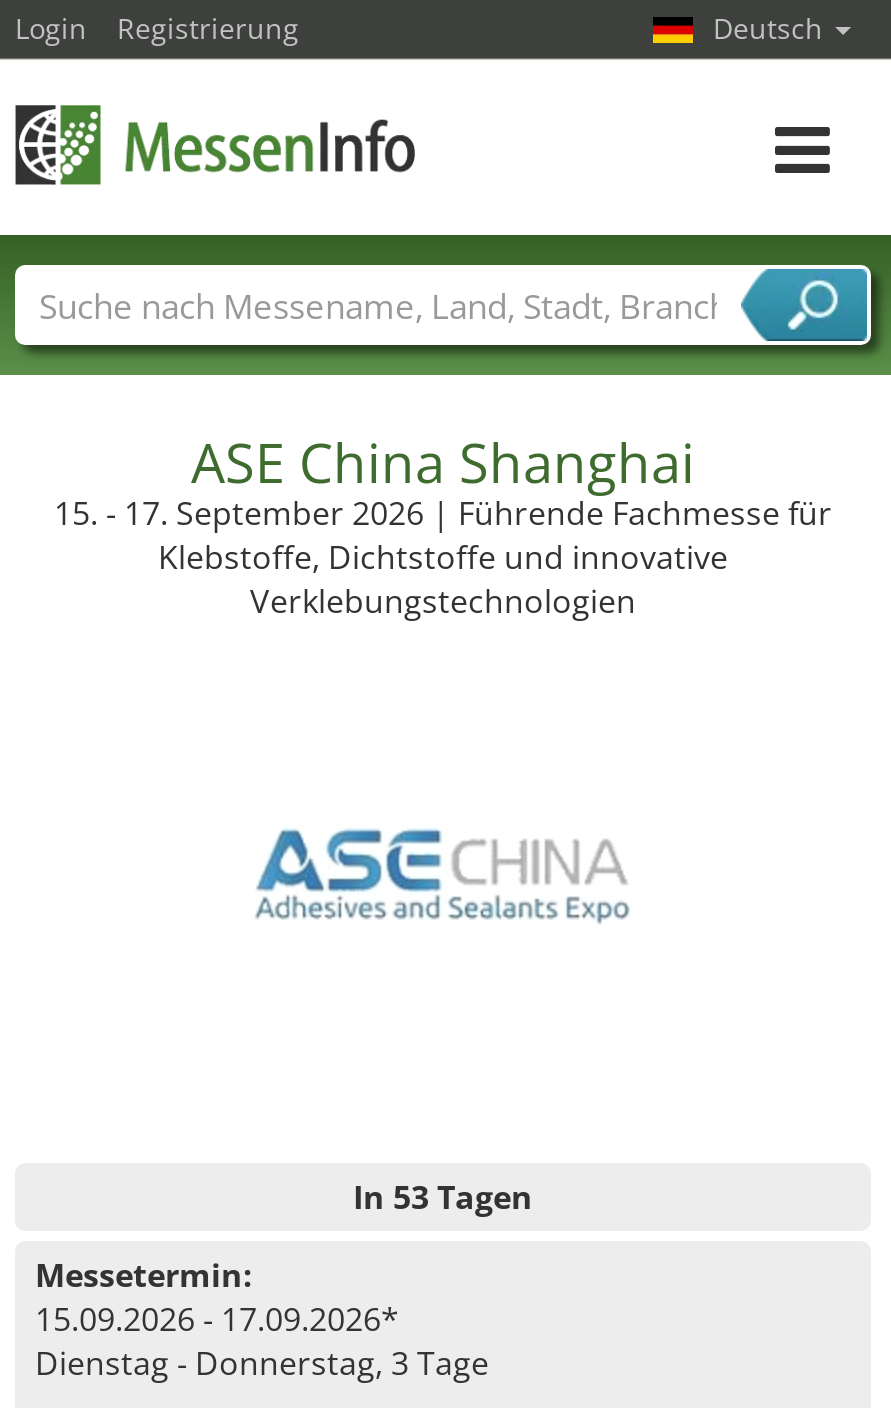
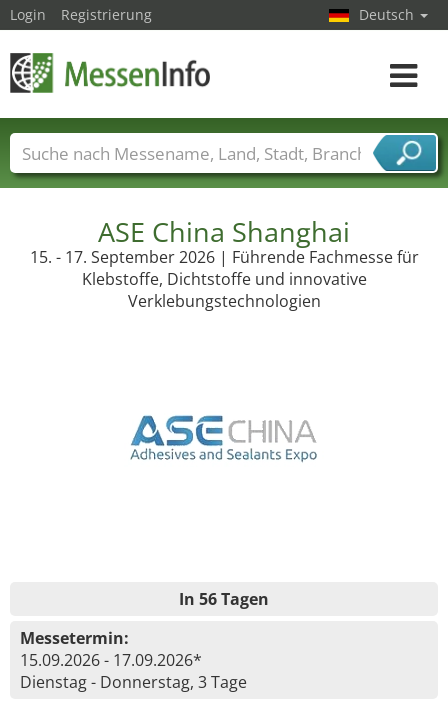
- In 53 Tagen
+ In 56 Tagen
